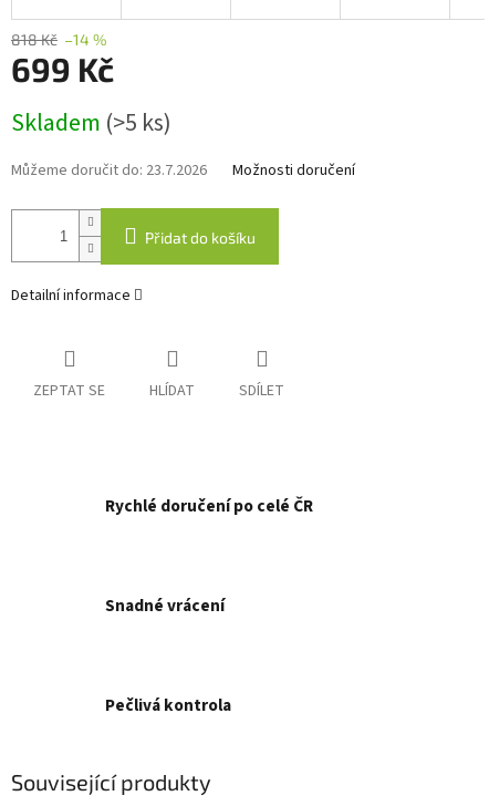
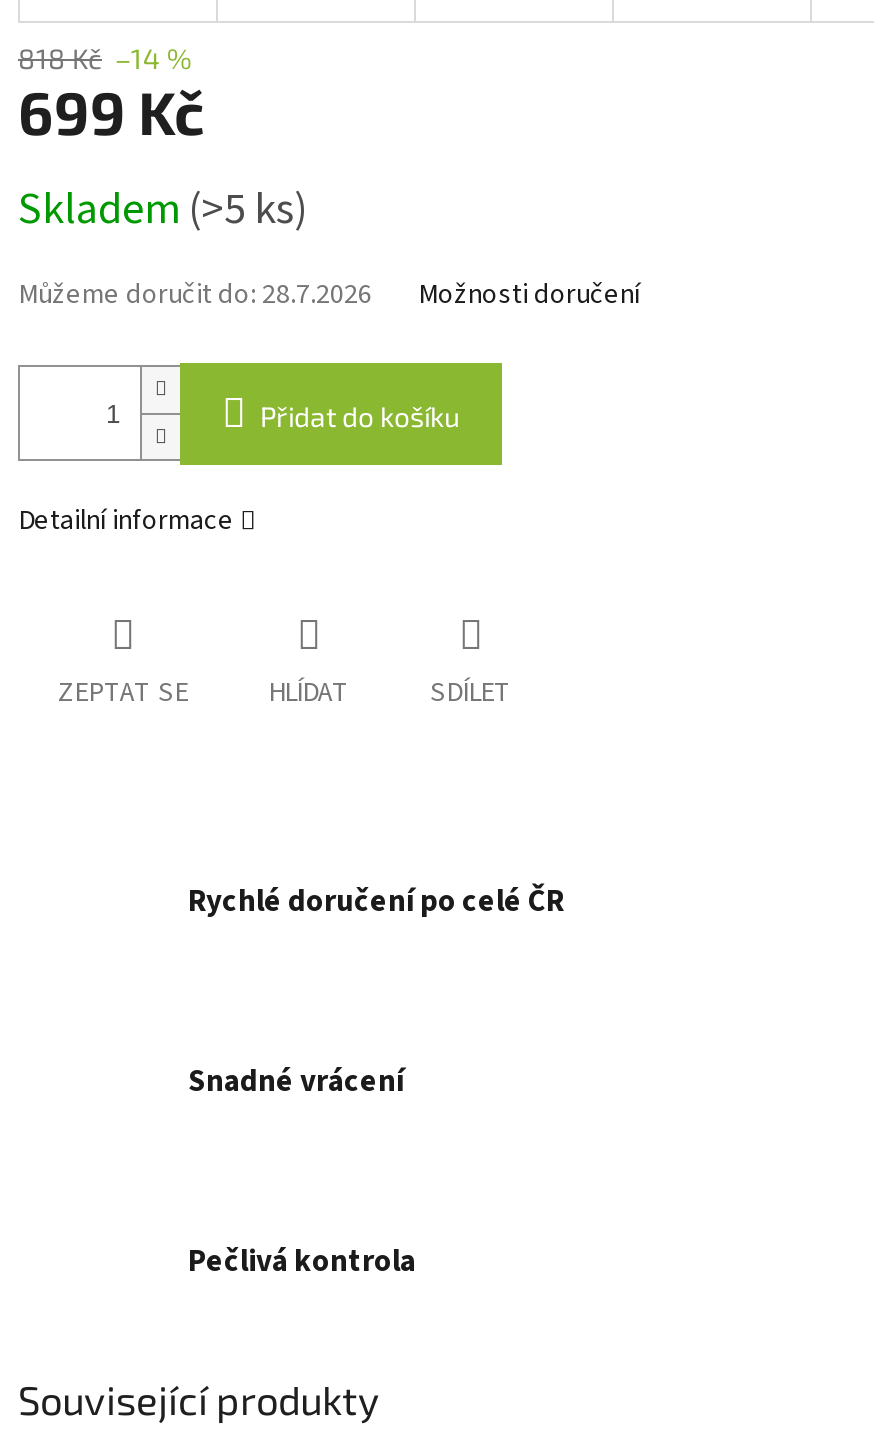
- Můžeme doručit do: 23.7.2026
+ Můžeme doručit do: 28.7.2026
